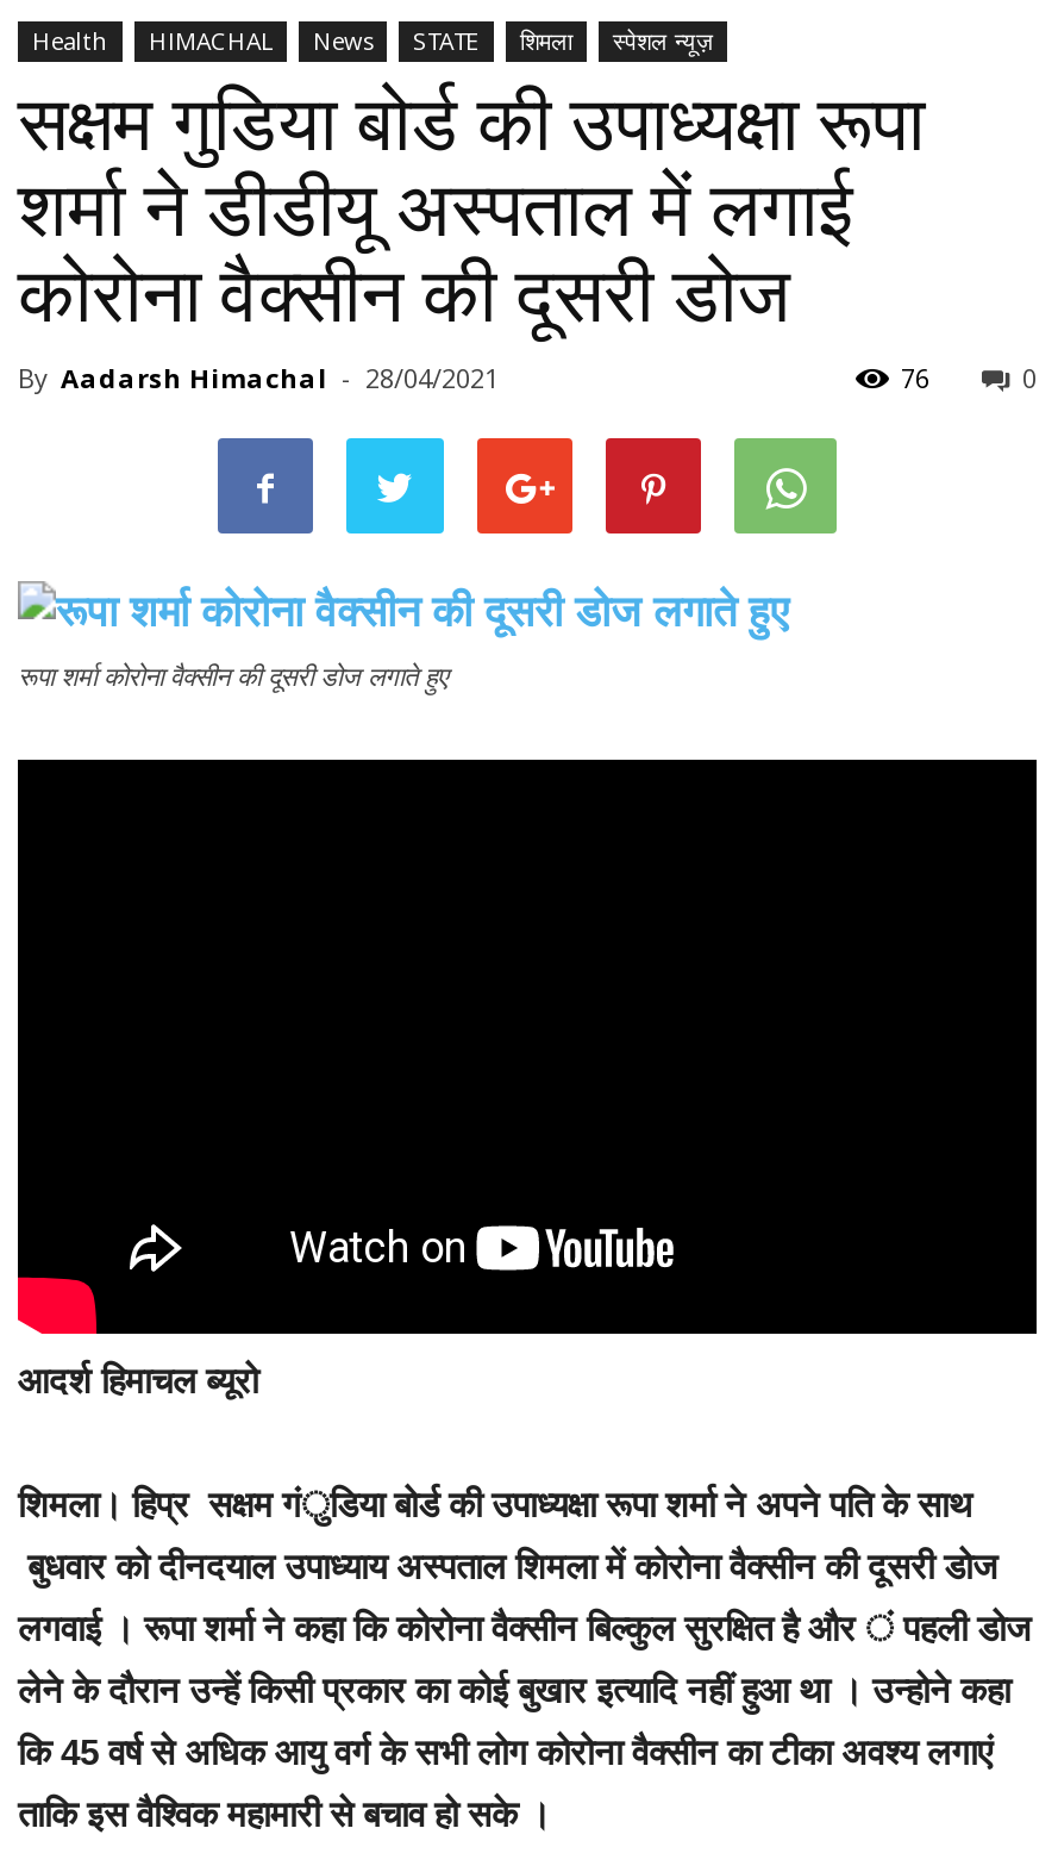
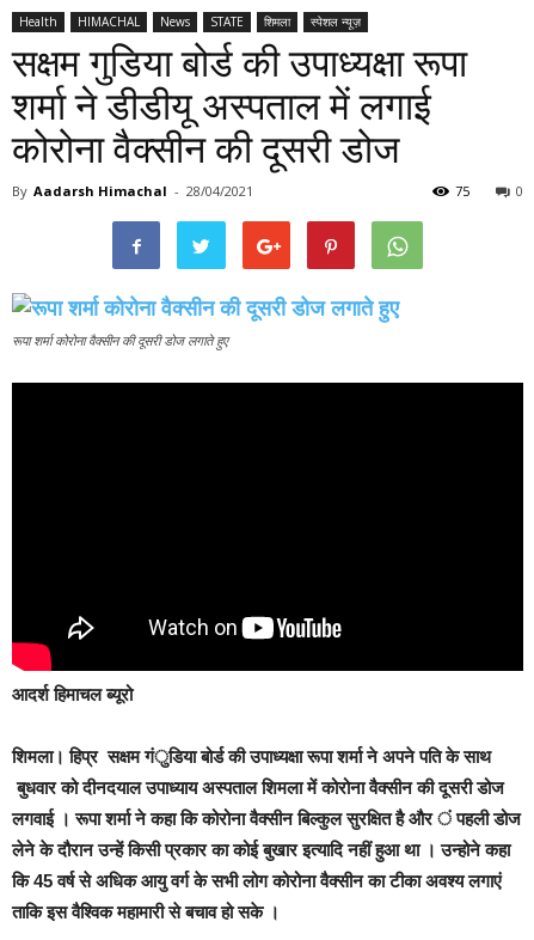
- 76
+ 75
